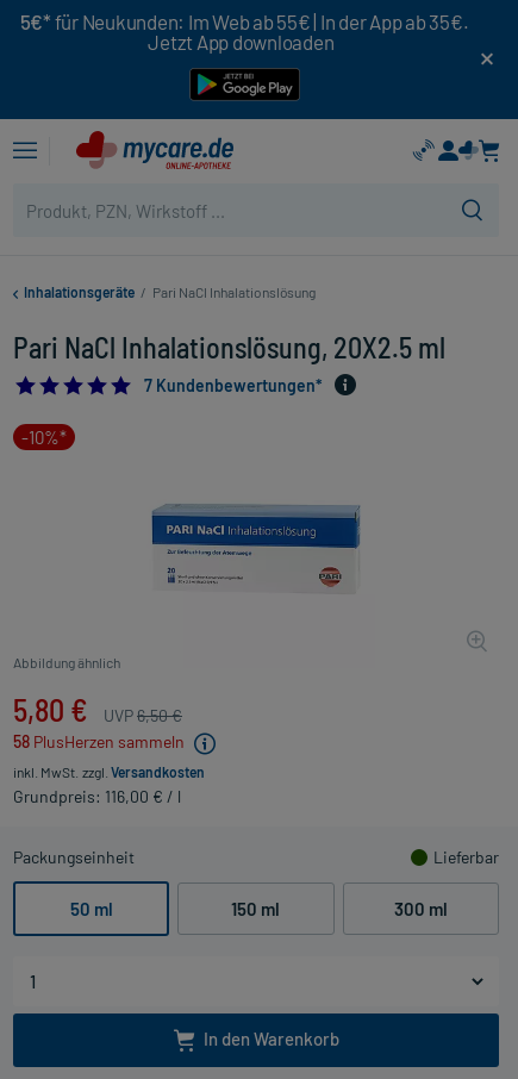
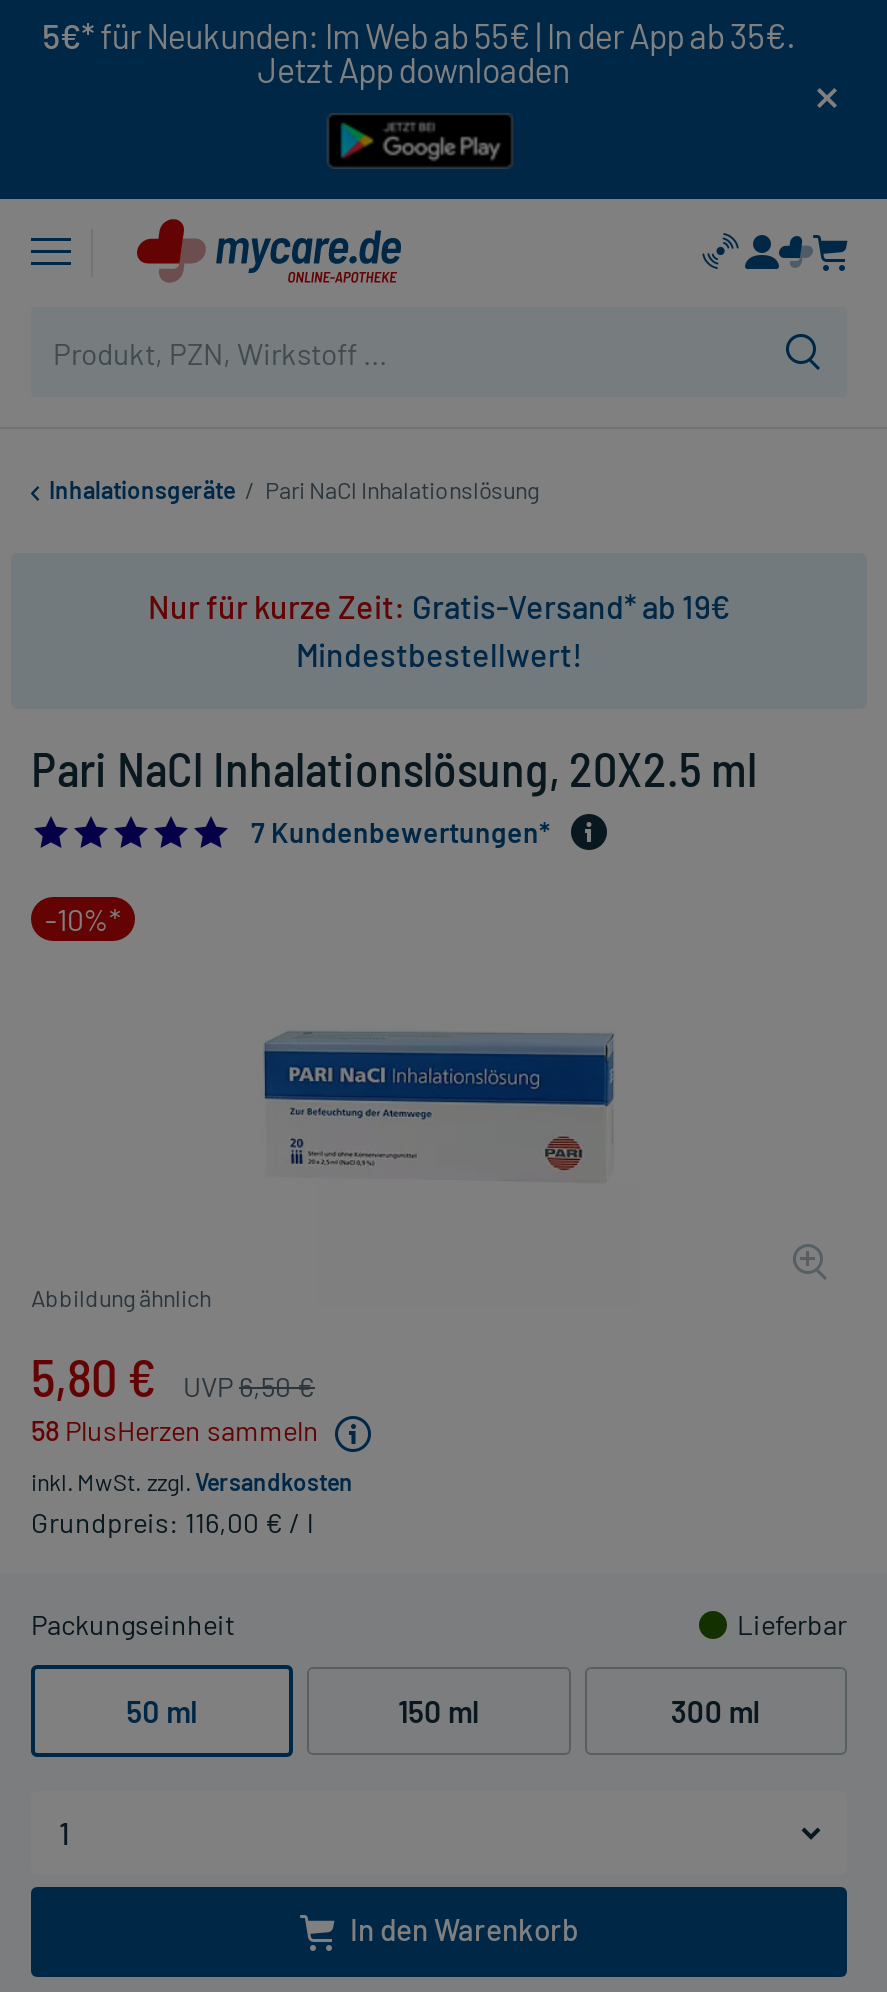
+ Nur für kurze Zeit: Gratis-Versand* ab 19€
+ Mindestbestellwert!
